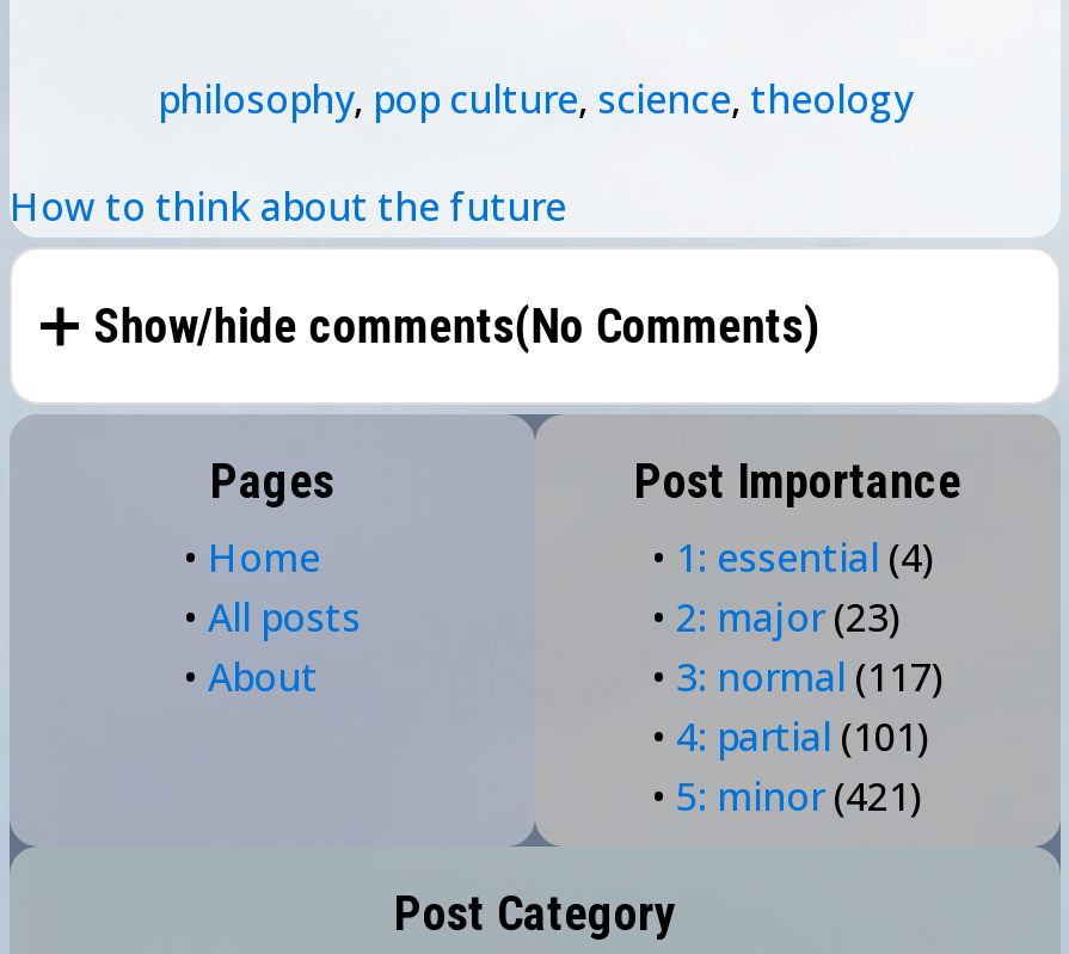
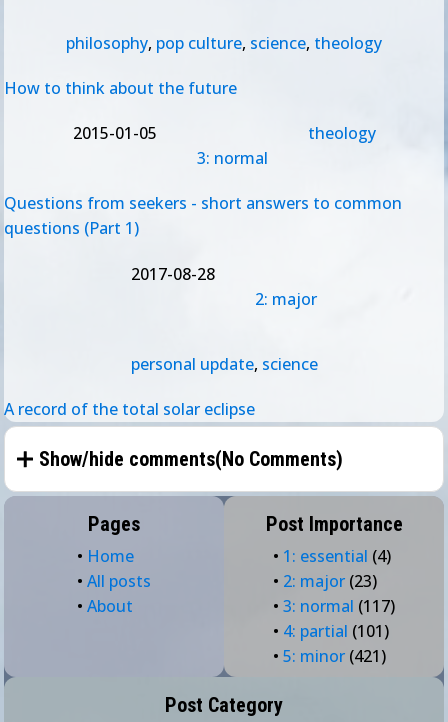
+ theology
+ Questions from seekers - short answers to common
+ questions (Part 1)
+ 2017-08-28
+ 2: major
+ personal update, science
+ A record of the total solar eclipse

+ 2015-01-05
+ 3: normal
